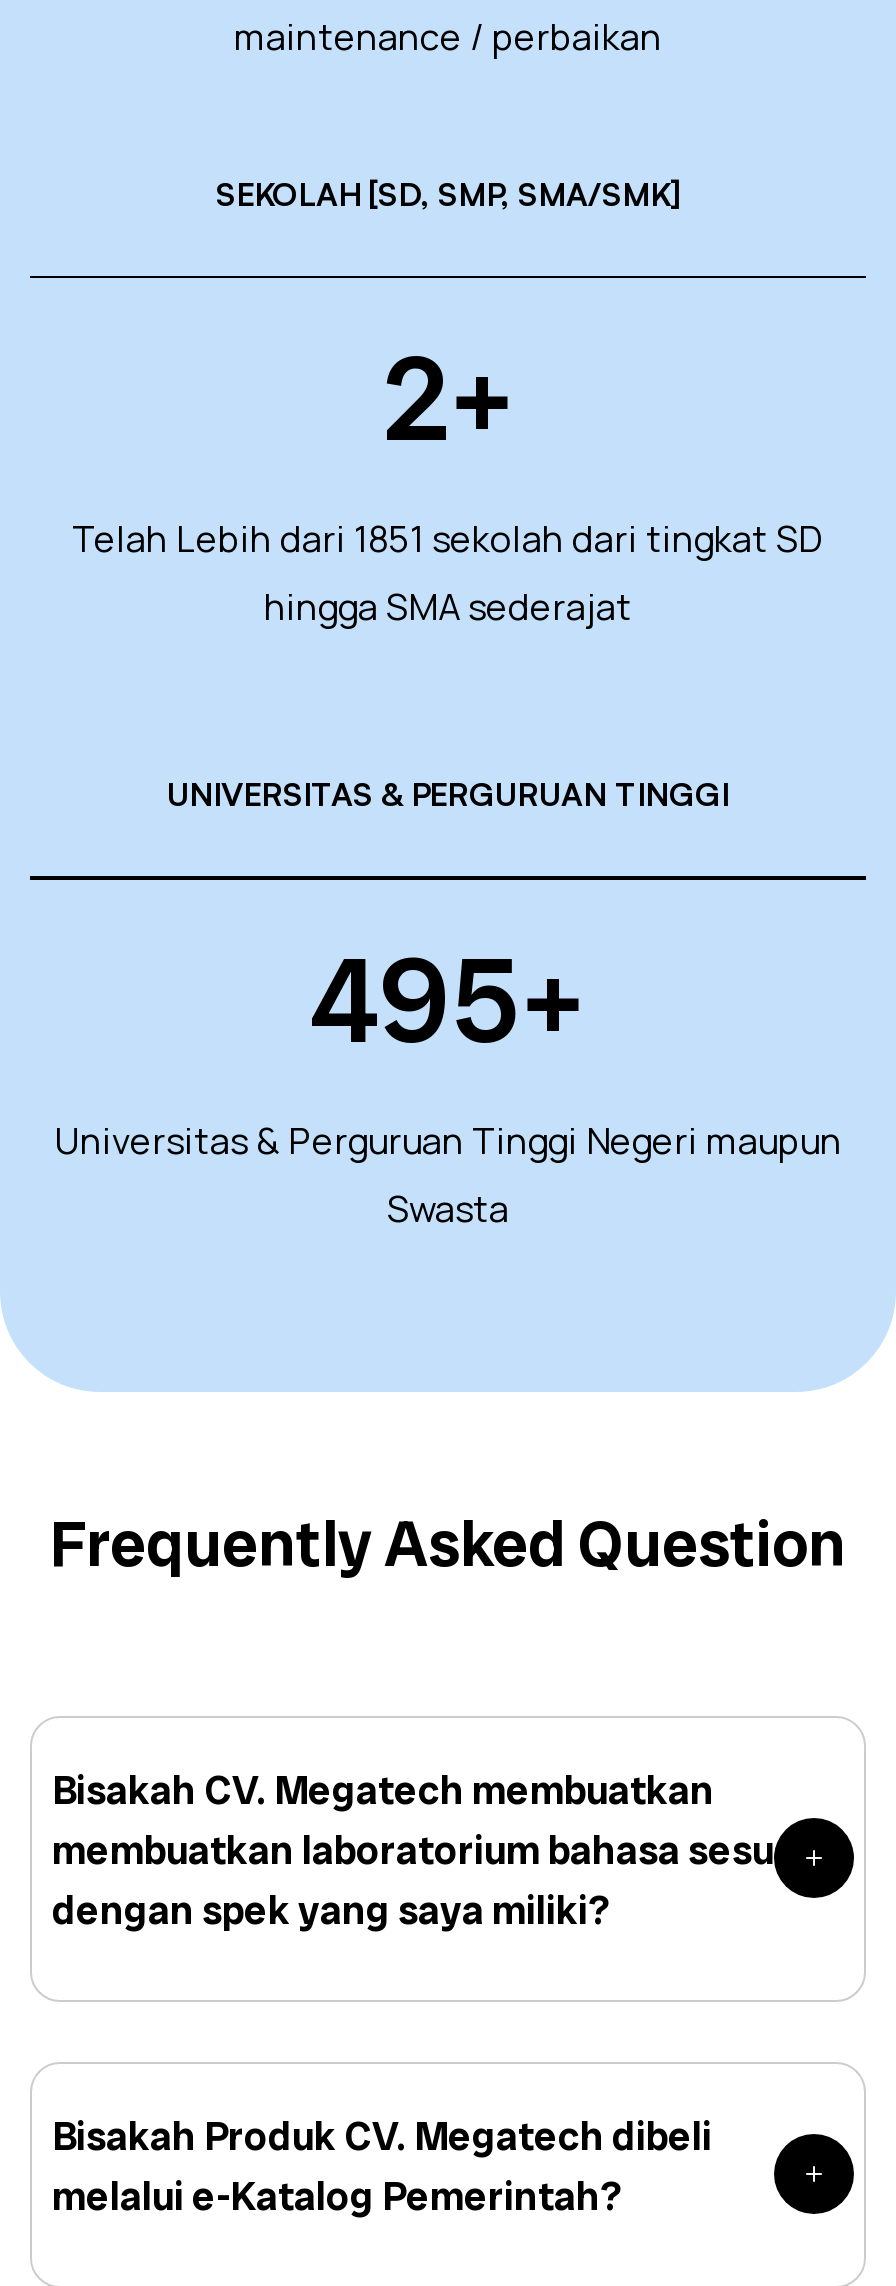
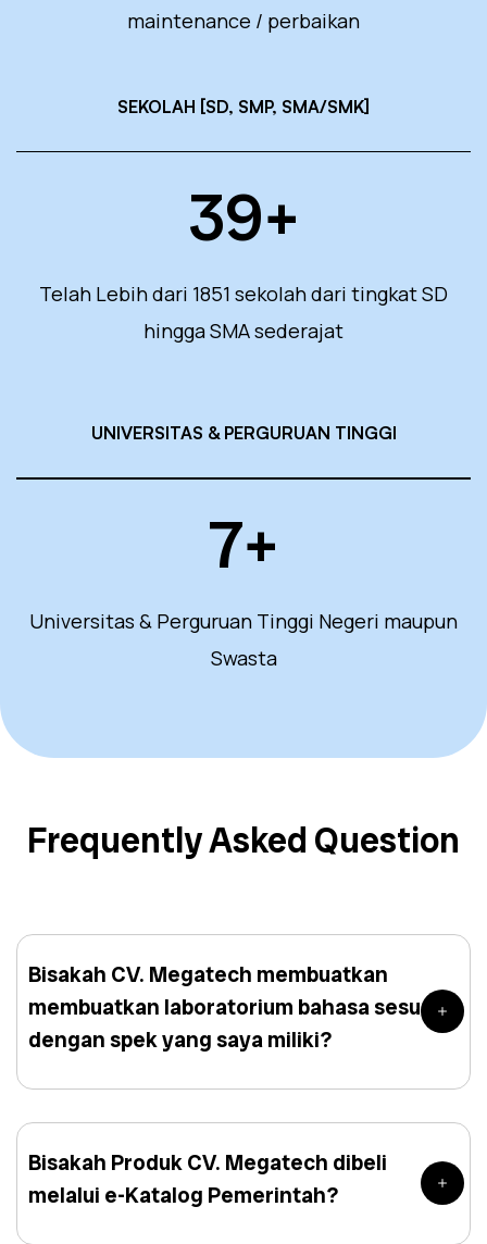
- 2+
+ 39+

- 495+
+ 7+
